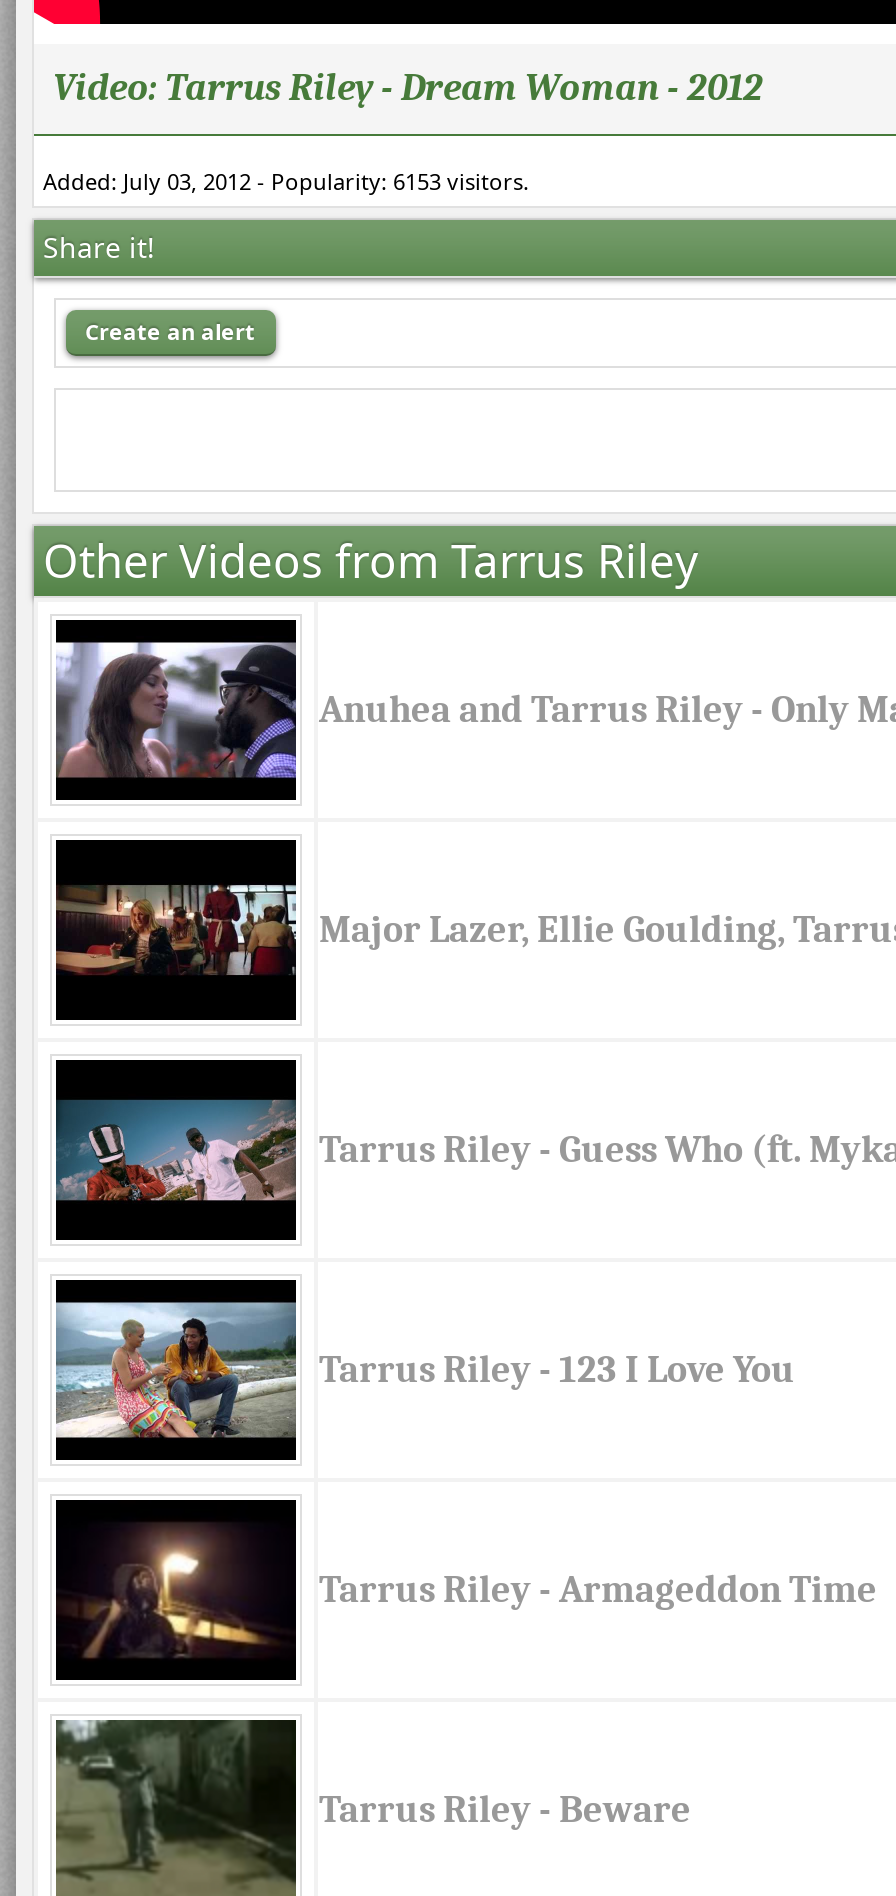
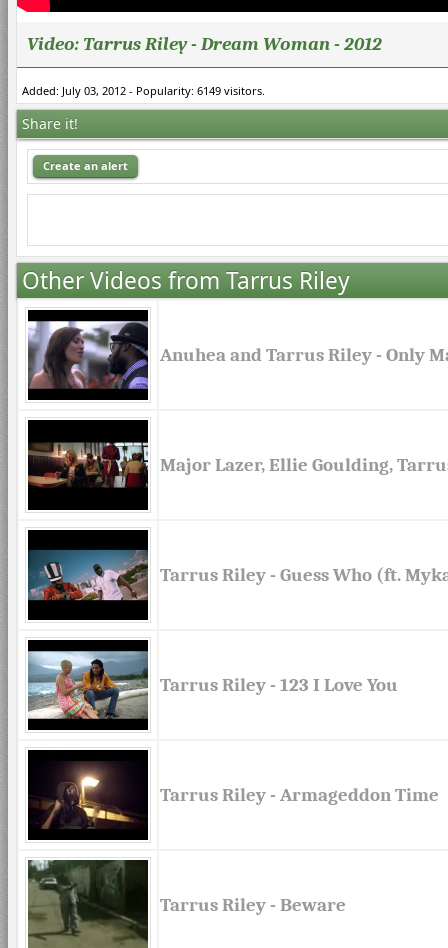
- Added: July 03, 2012 - Popularity: 6153 visitors.
+ Added: July 03, 2012 - Popularity: 6149 visitors.
